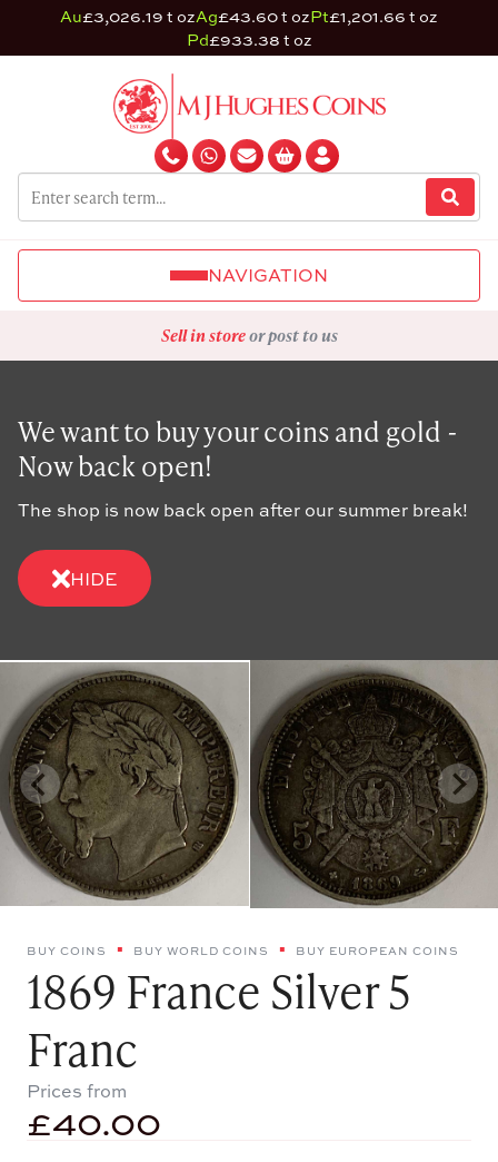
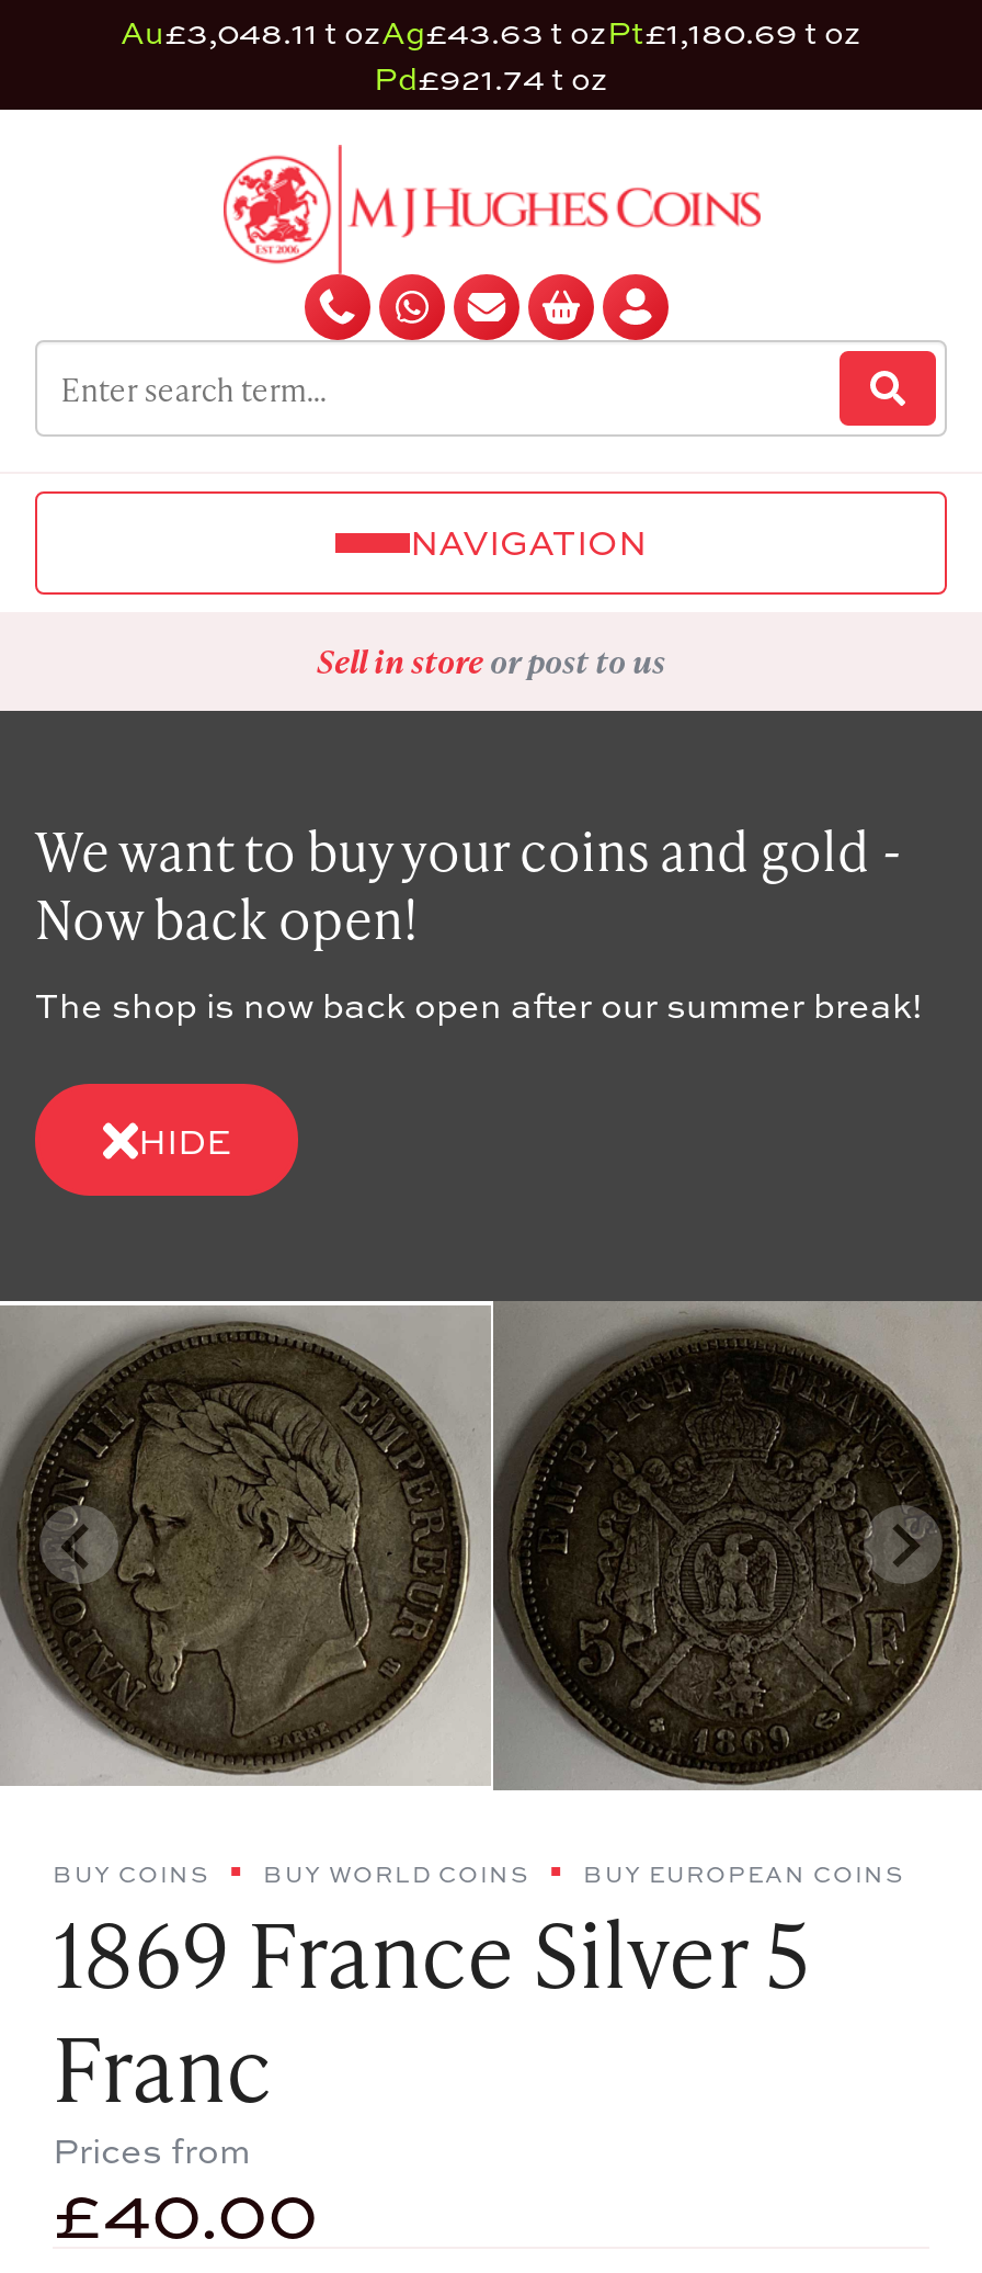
- Au£3,026.19 t ozAg£43.60 t ozPt£1,201.66 t oz
+ Au£3,048.11 t ozAg£43.63 t ozPt£1,180.69 t oz

- Pd£933.38 t oz
+ Pd£921.74 t oz
